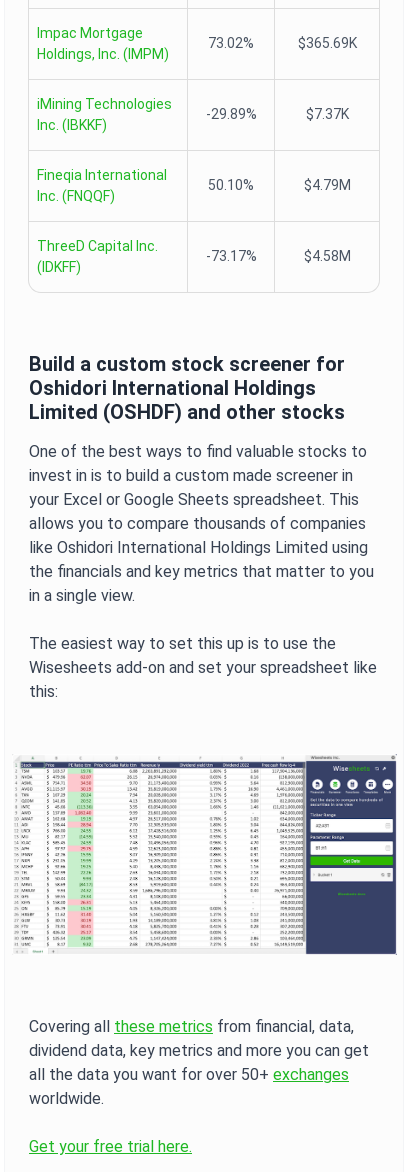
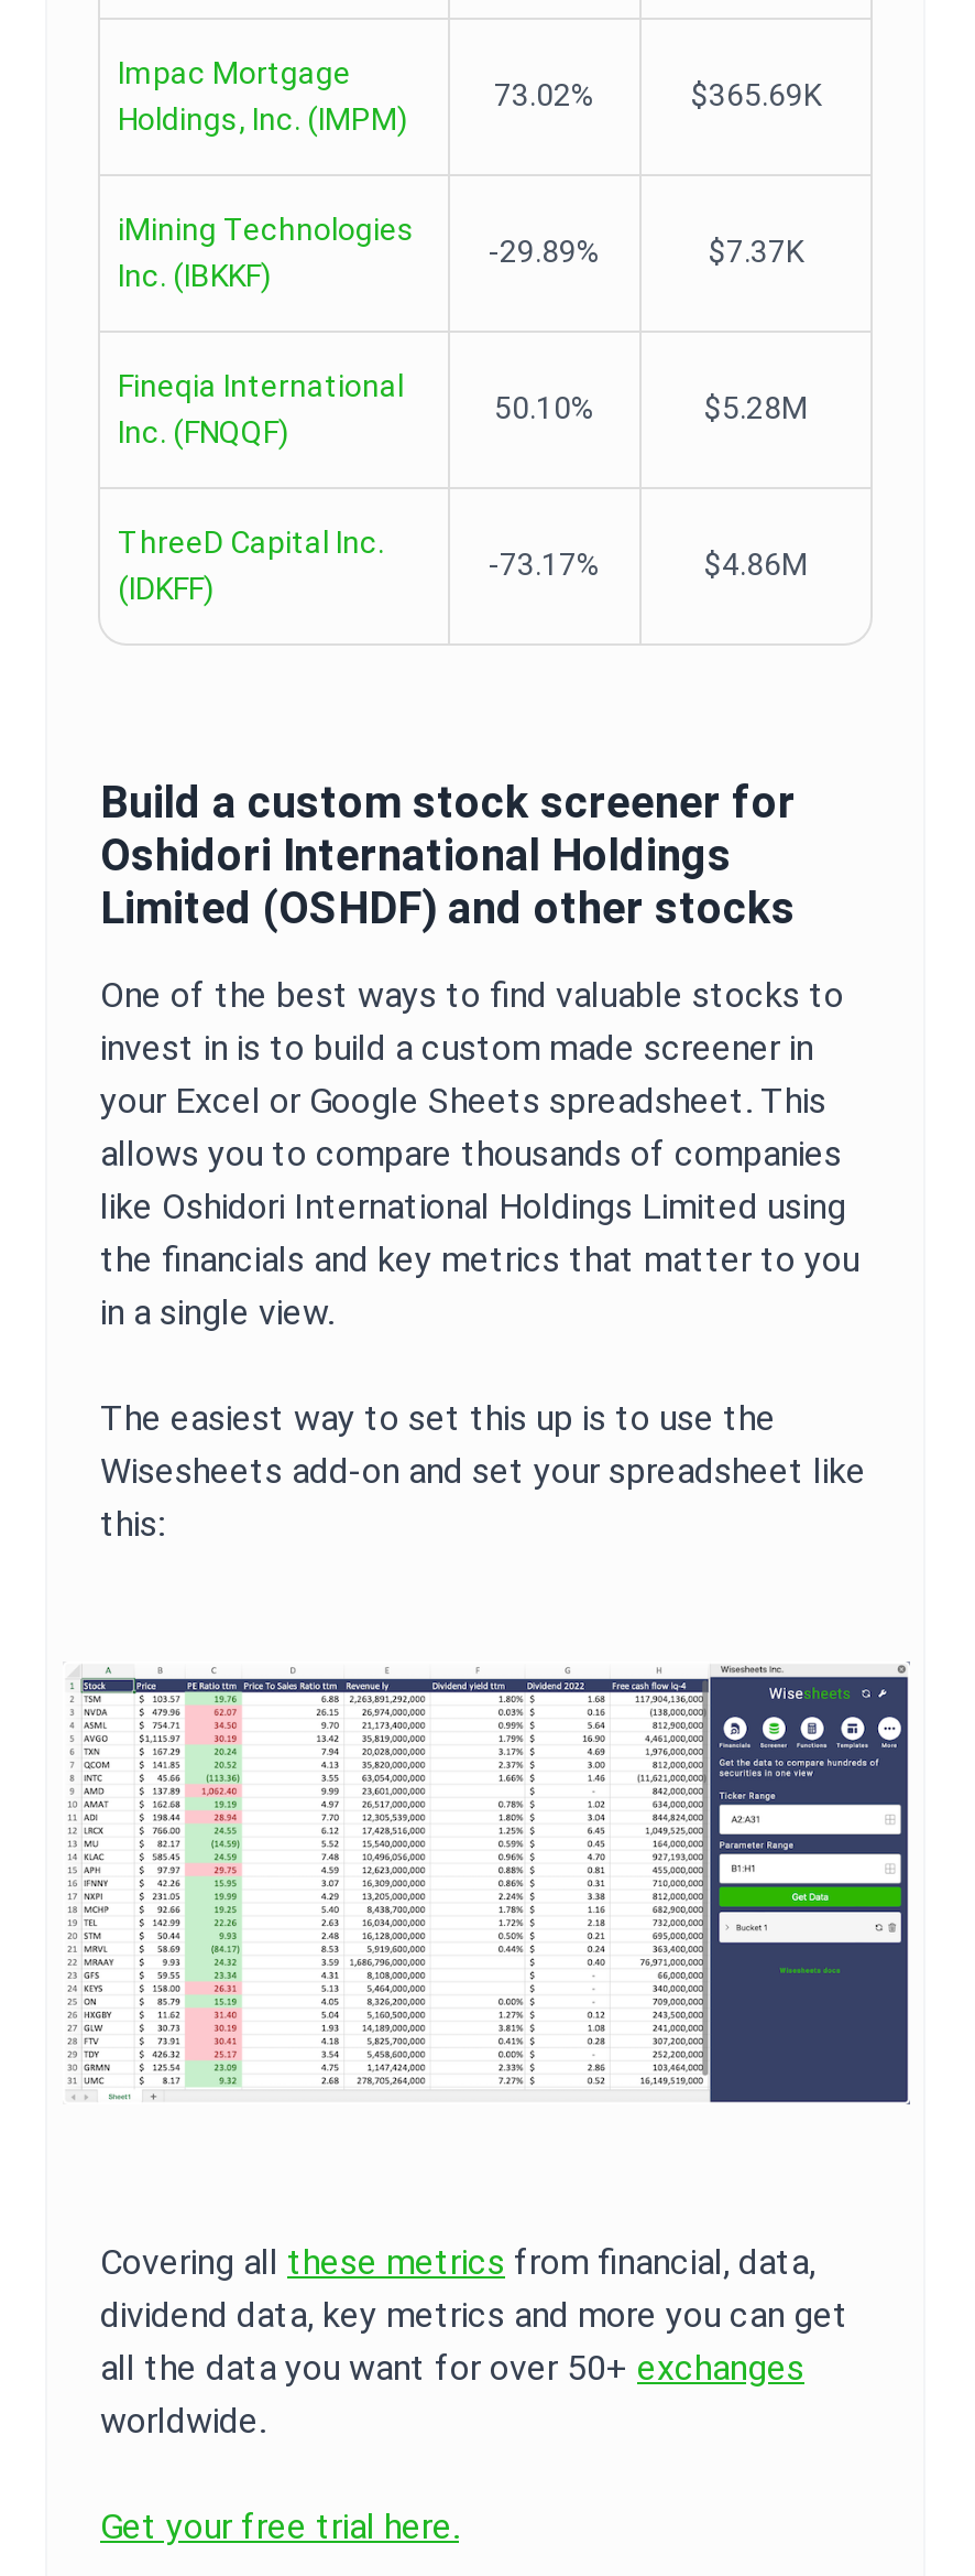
- $4.79M
+ $5.28M

- $4.58M
+ $4.86M
